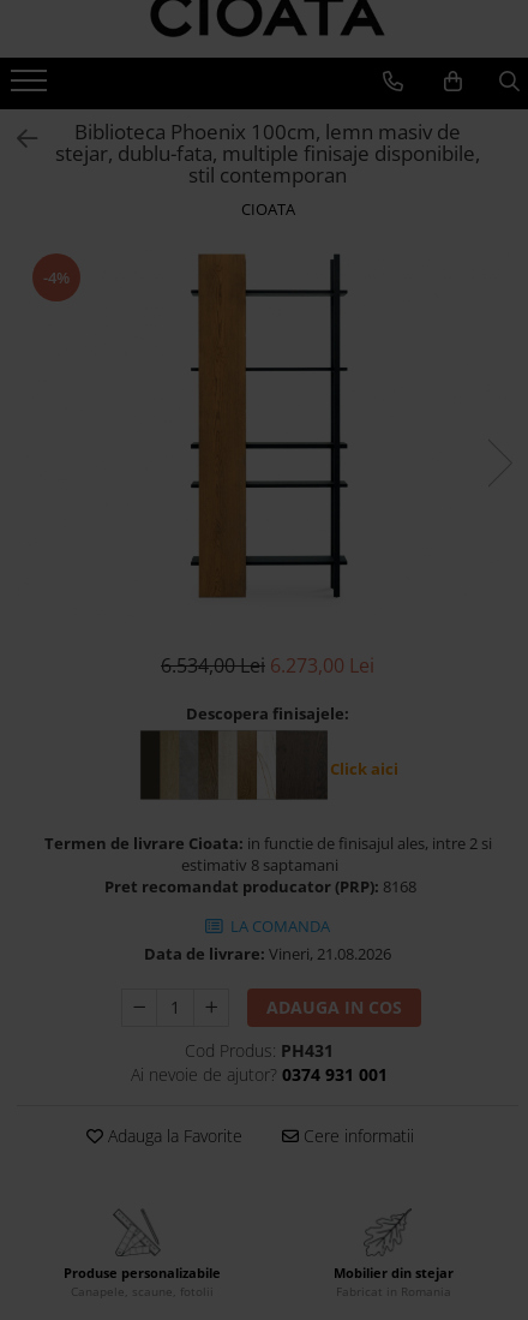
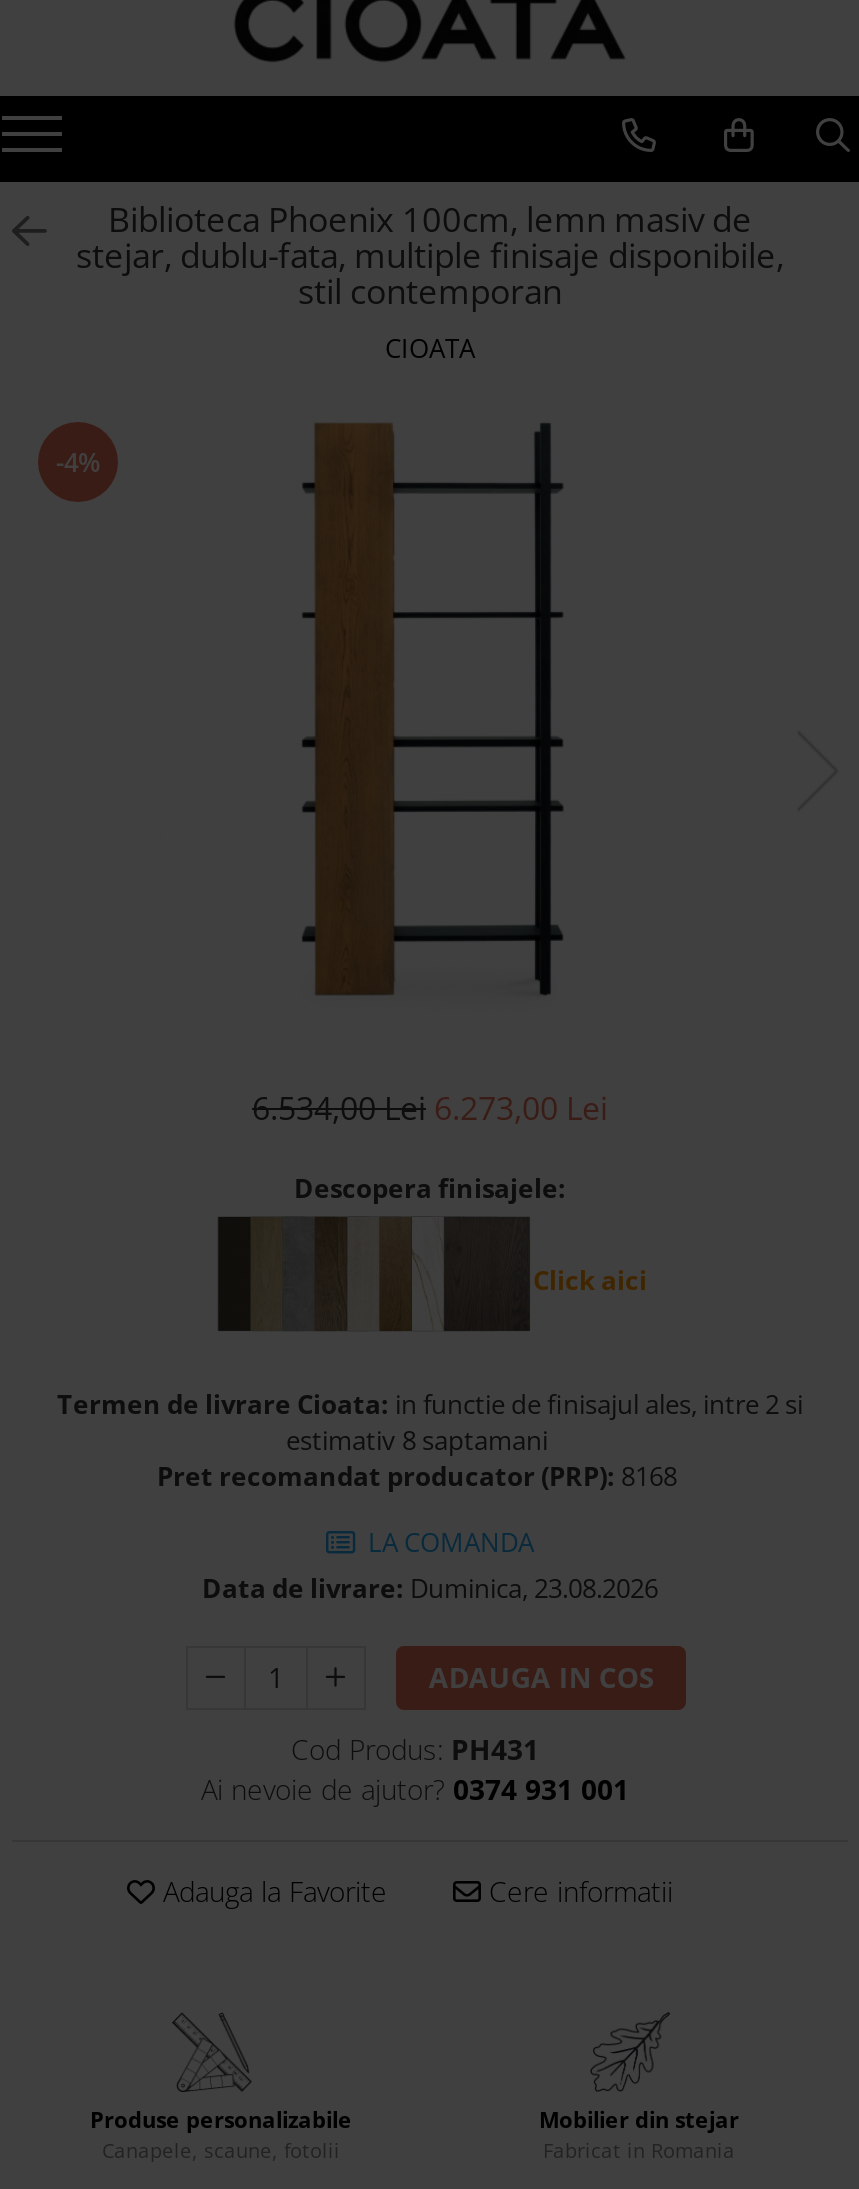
- Data de livrare: Vineri, 21.08.2026
+ Data de livrare: Duminica, 23.08.2026
